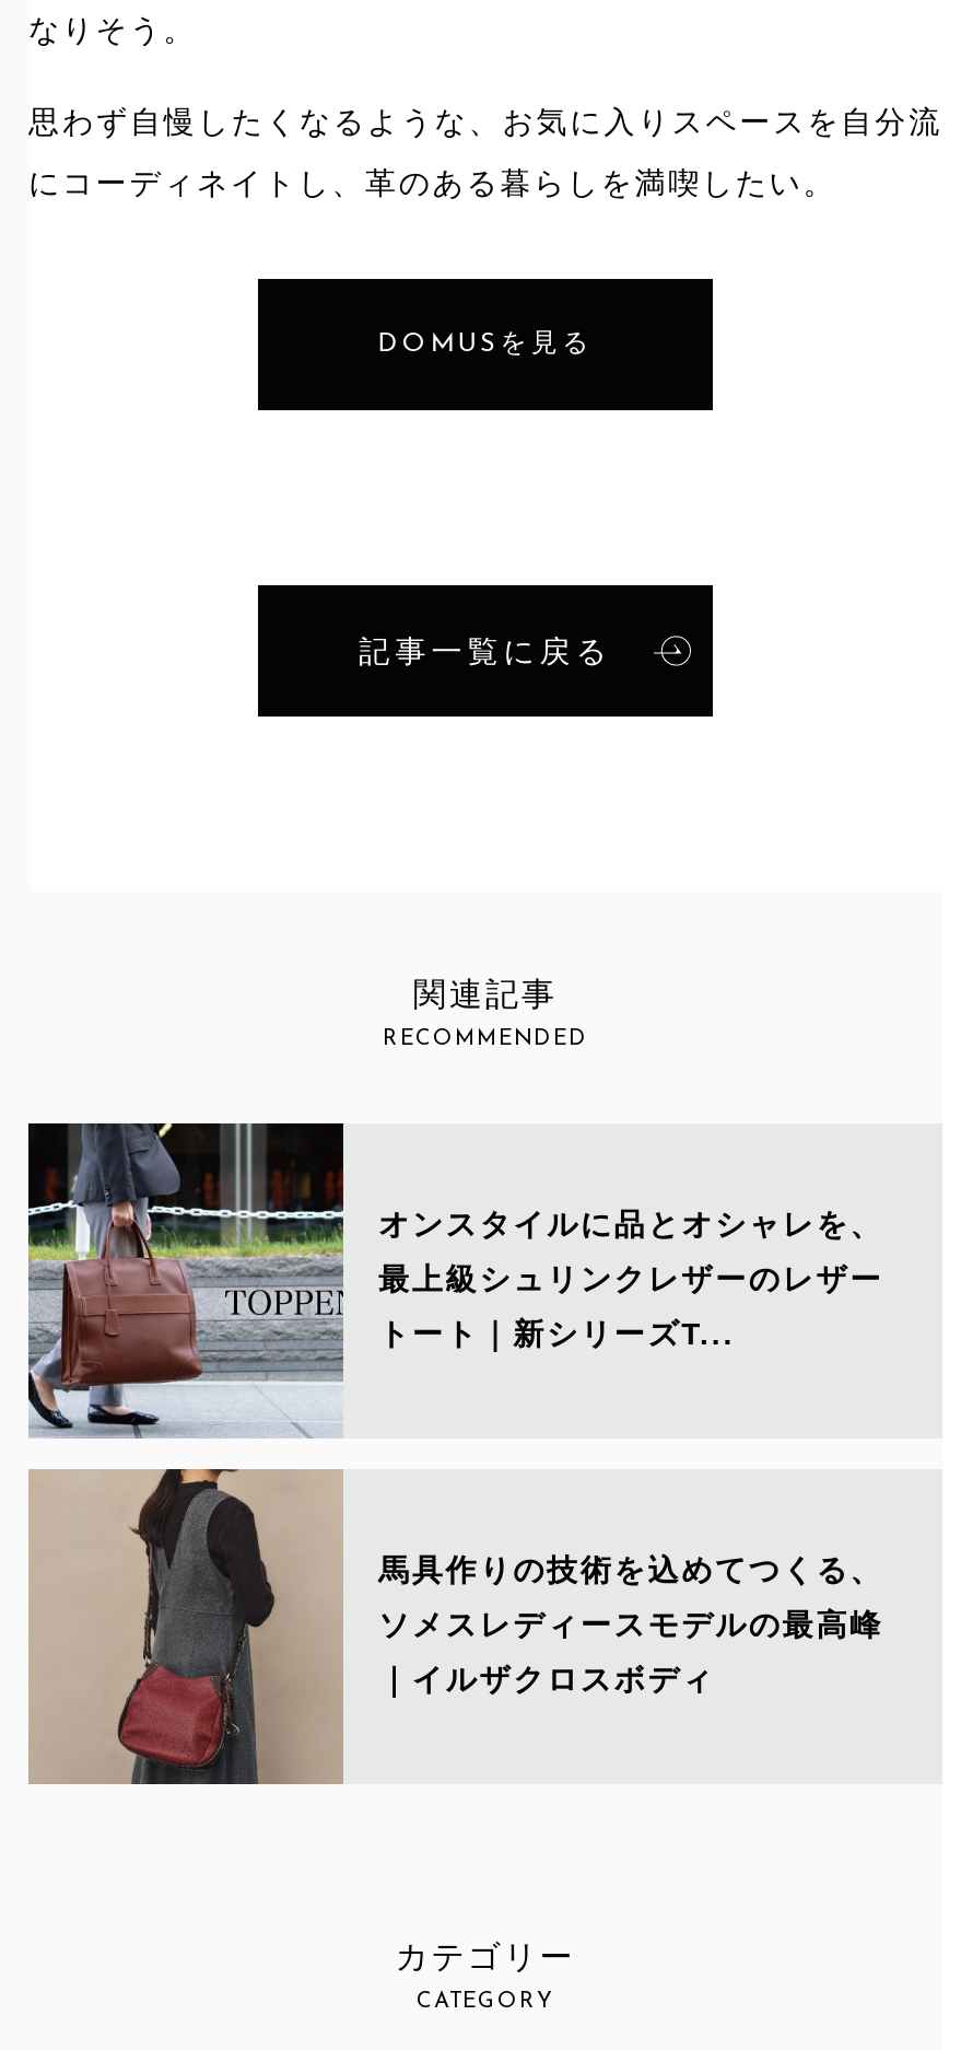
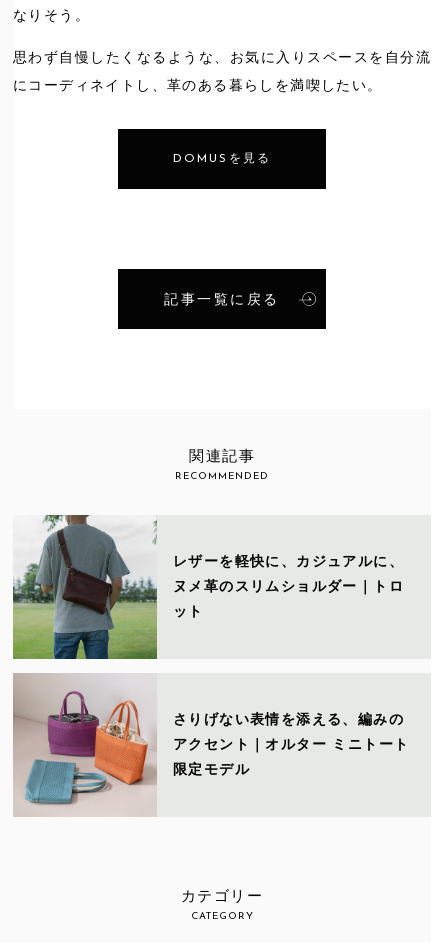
- [image]
- オンスタイルに品とオシャレを、
+ [image]
+ レザーを軽快に、カジュアルに、

- 最上級シュリンクレザーのレザー
+ ヌメ革のスリムショルダー｜トロ

- トート｜新シリーズT...
+ ット

- [image]
- 馬具作りの技術を込めてつくる、
+ [image]
+ さりげない表情を添える、編みの

- ソメスレディースモデルの最高峰
+ アクセント｜オルター ミニトート

- ｜イルザクロスボディ
+ 限定モデル
